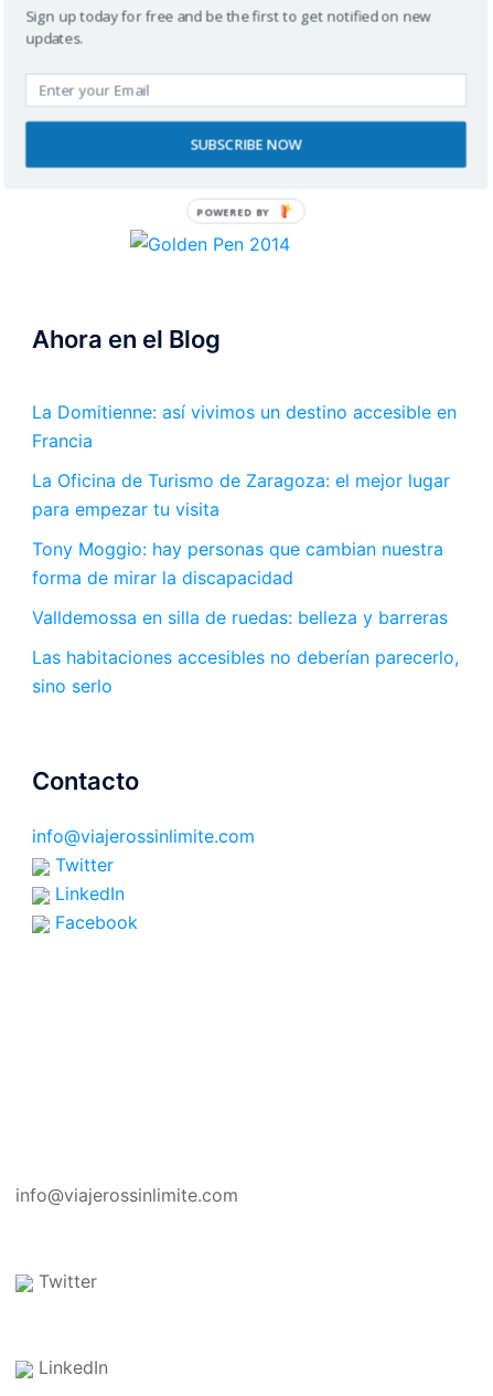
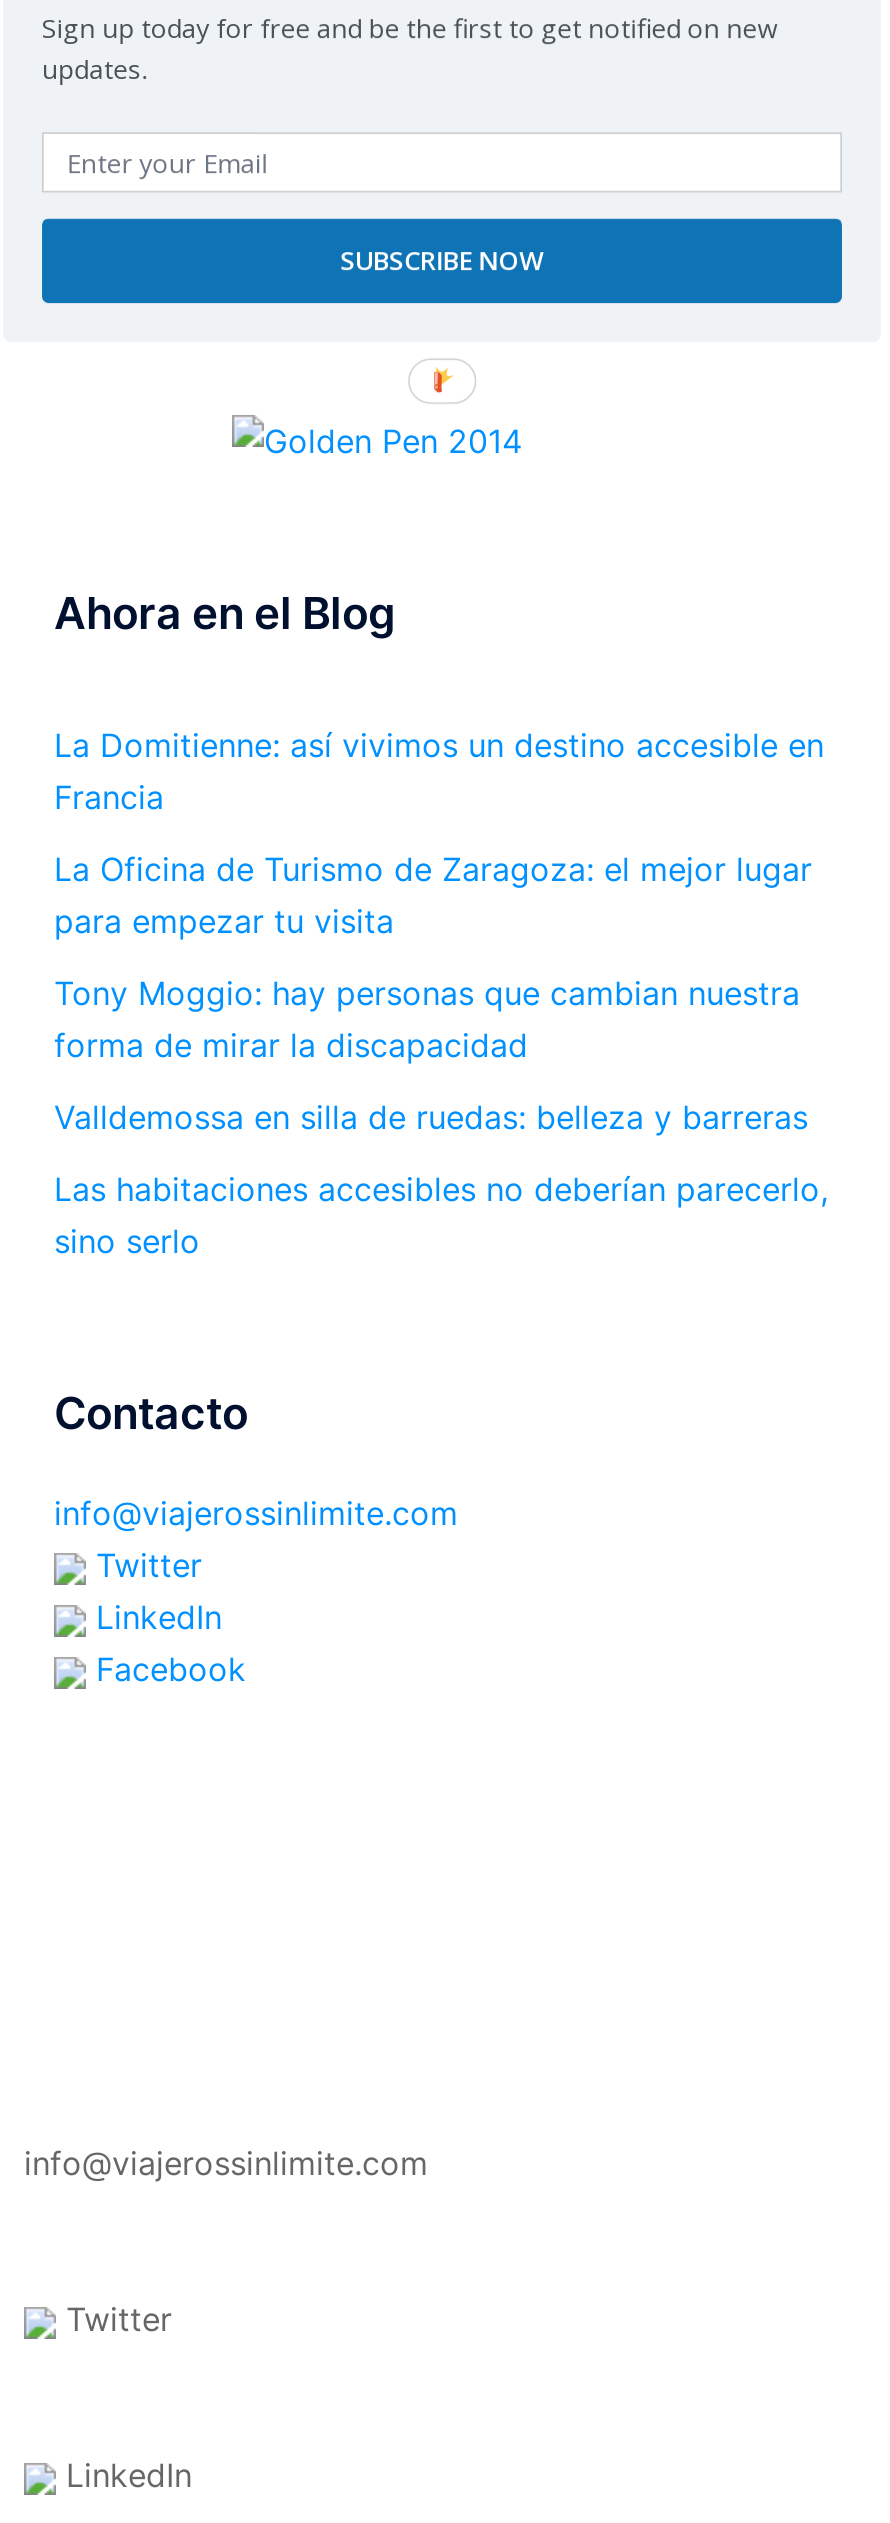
- POWERED BY
